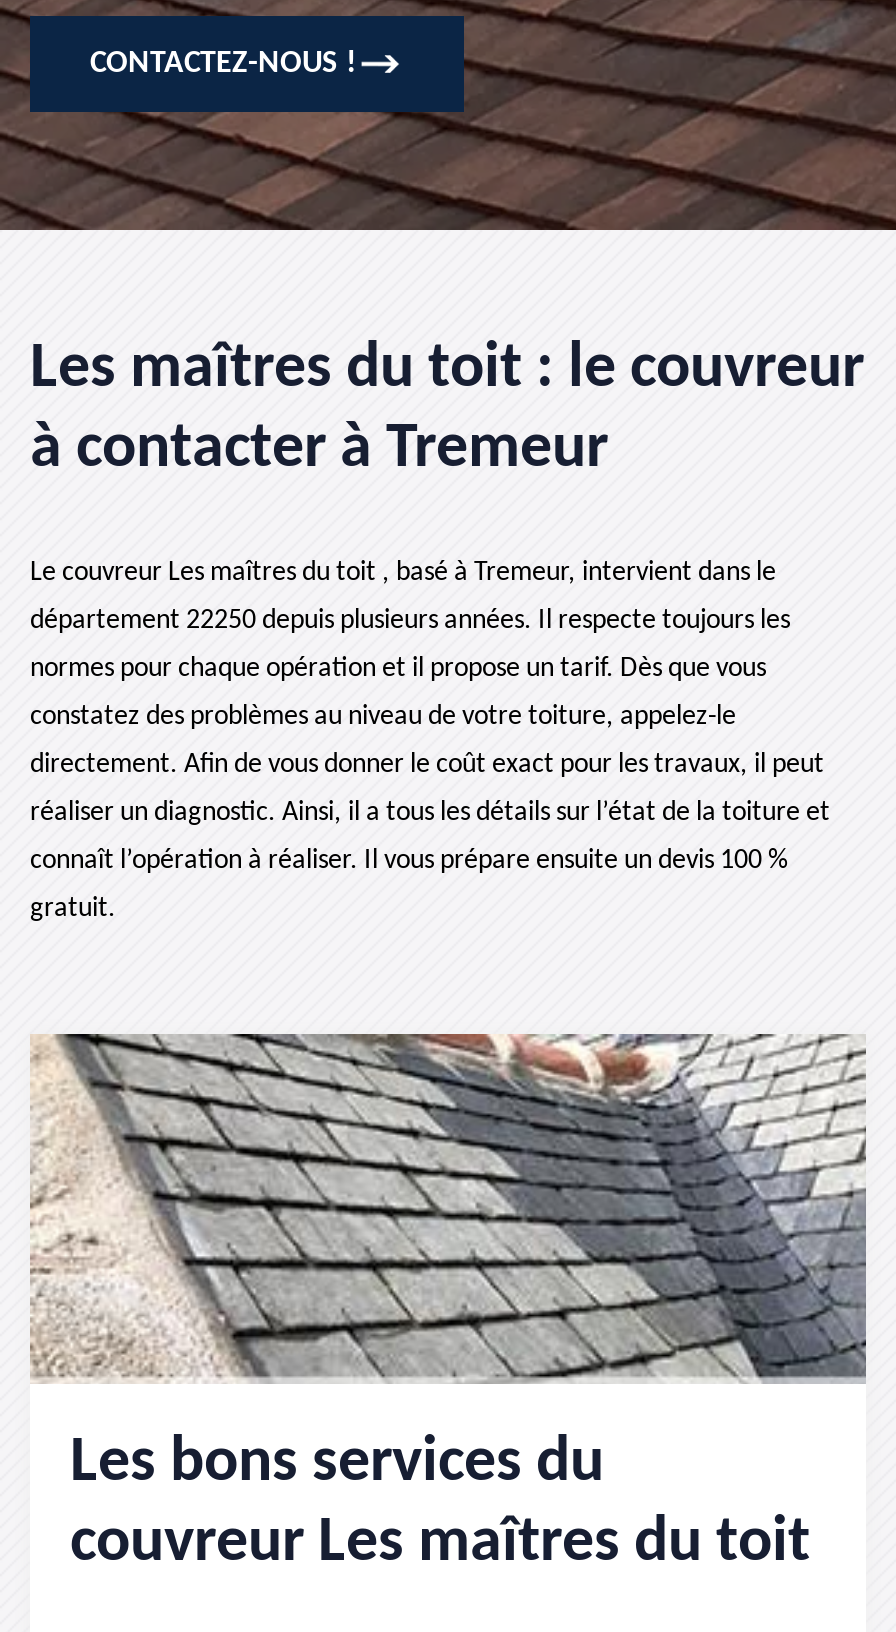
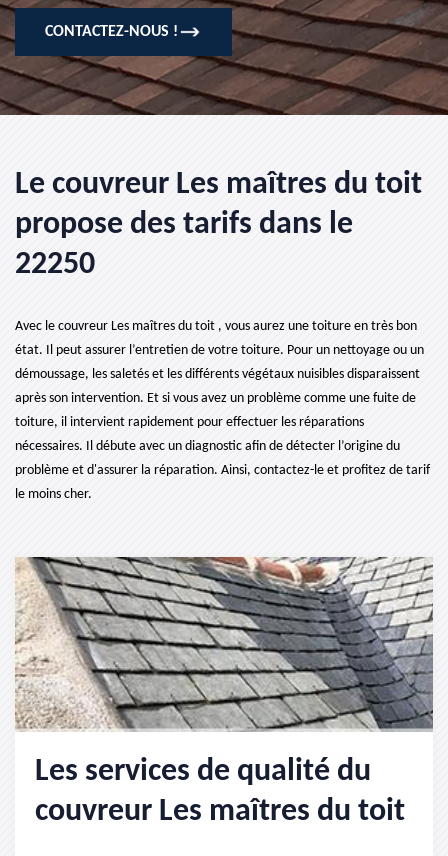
- Les maîtres du toit : le couvreur
- à contacter à Tremeur
+ Le couvreur Les maîtres du toit
+ propose des tarifs dans le
+ 22250

- Le couvreur Les maîtres du toit , basé à Tremeur, intervient dans le
+ Avec le couvreur Les maîtres du toit , vous aurez une toiture en très bon

- département 22250 depuis plusieurs années. Il respecte toujours les
+ état. Il peut assurer l’entretien de votre toiture. Pour un nettoyage ou un

- normes pour chaque opération et il propose un tarif. Dès que vous
+ démoussage, les saletés et les différents végétaux nuisibles disparaissent

- constatez des problèmes au niveau de votre toiture, appelez-le
+ après son intervention. Et si vous avez un problème comme une fuite de

- directement. Afin de vous donner le coût exact pour les travaux, il peut
+ toiture, il intervient rapidement pour effectuer les réparations

- réaliser un diagnostic. Ainsi, il a tous les détails sur l’état de la toiture et
+ nécessaires. Il débute avec un diagnostic afin de détecter l’origine du

- connaît l’opération à réaliser. Il vous prépare ensuite un devis 100 %
+ problème et d'assurer la réparation. Ainsi, contactez-le et profitez de tarif

- gratuit.
+ le moins cher.

- Les bons services du
+ Les services de qualité du
